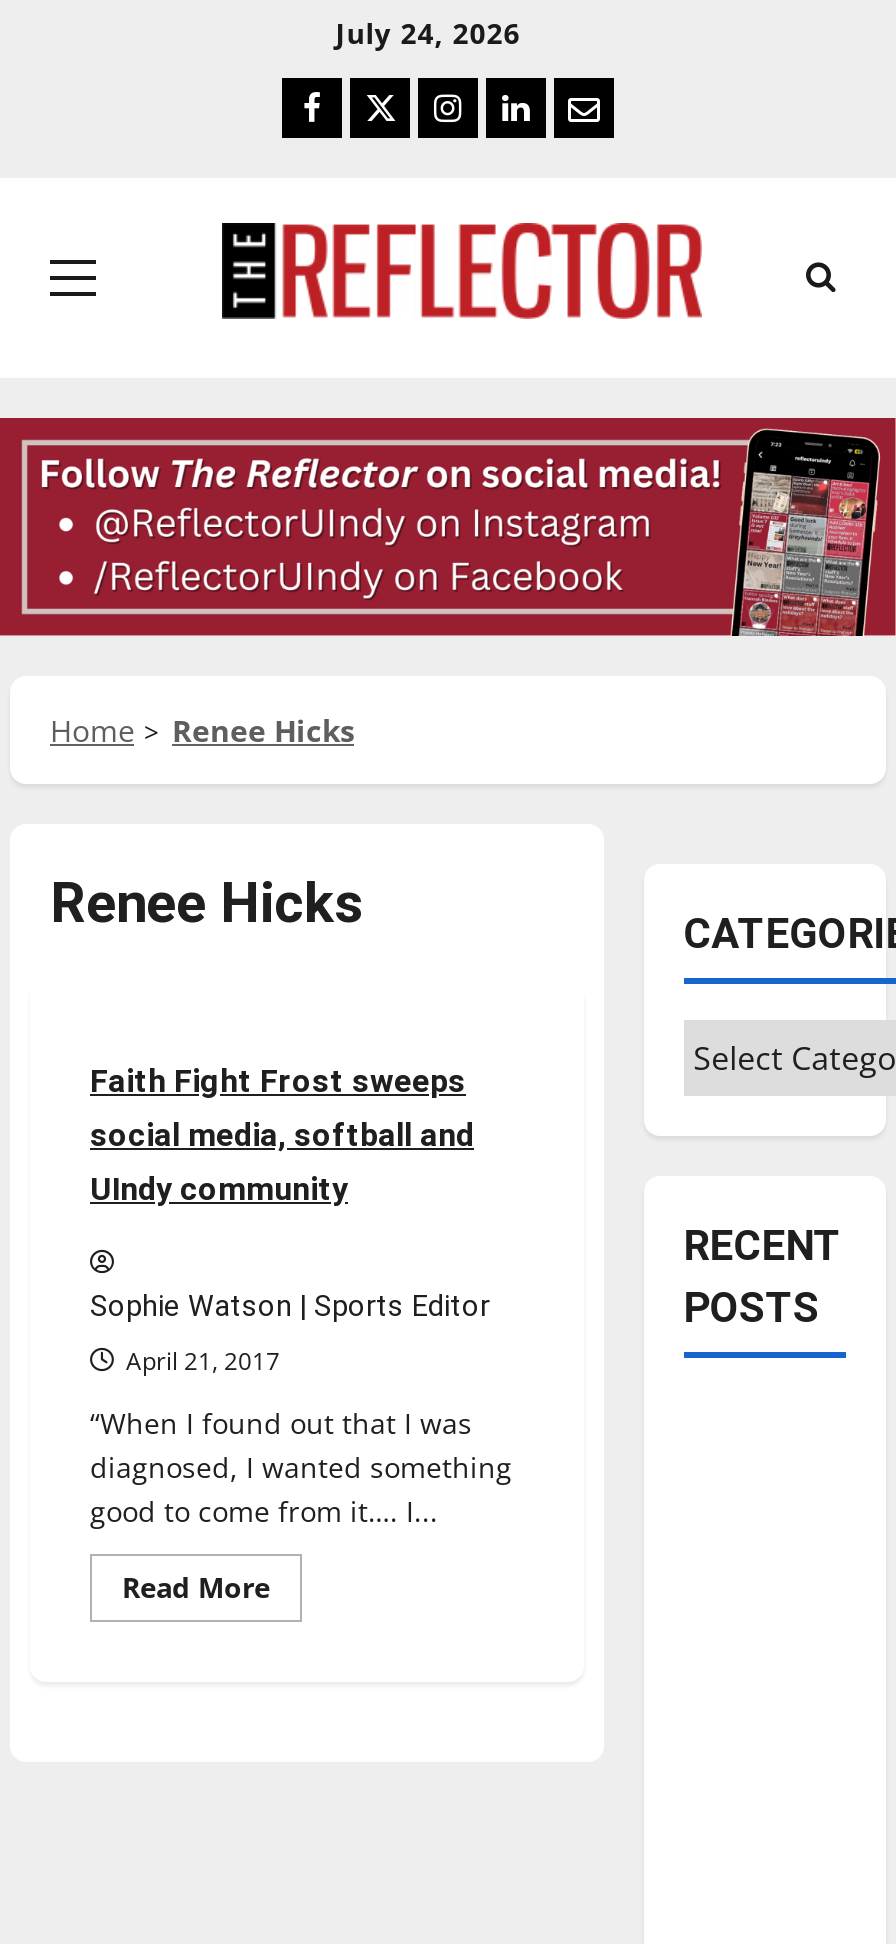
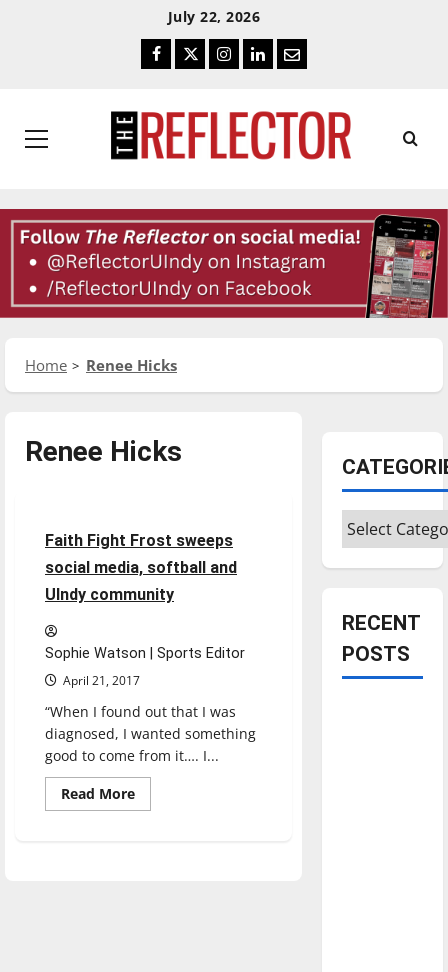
- July 24, 2026
+ July 22, 2026
